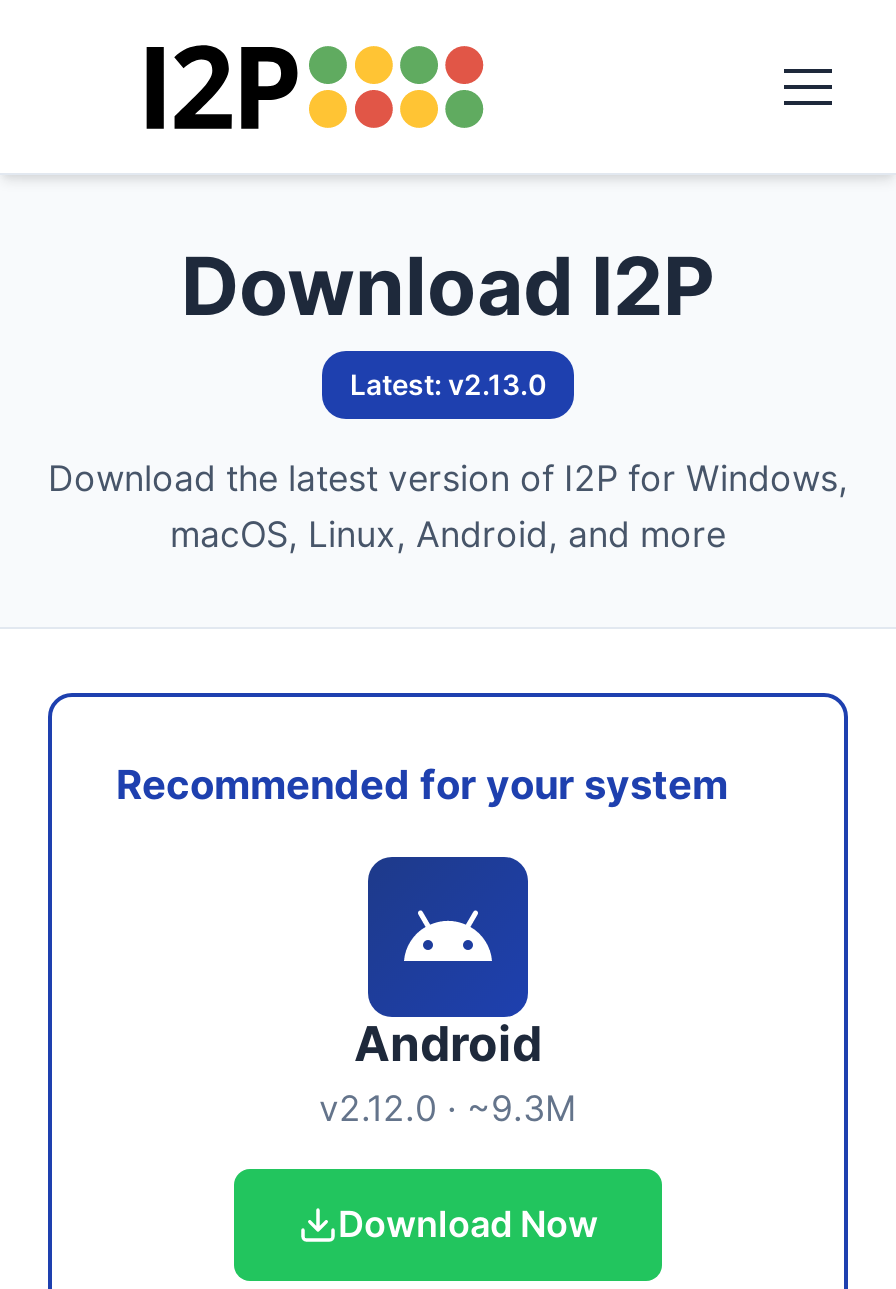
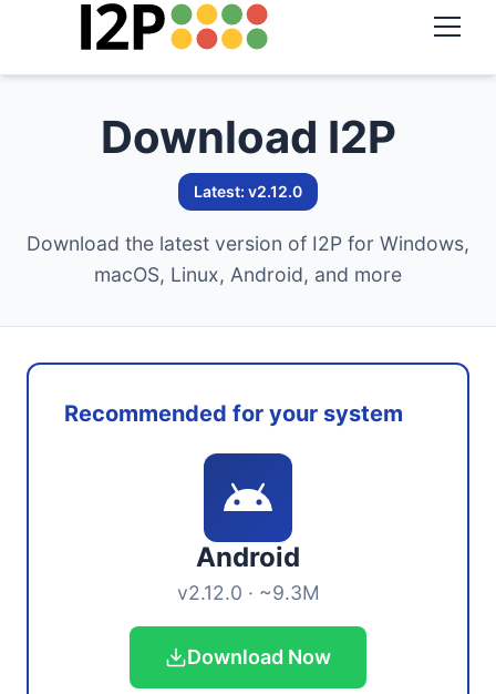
- Latest: v2.13.0
+ Latest: v2.12.0
